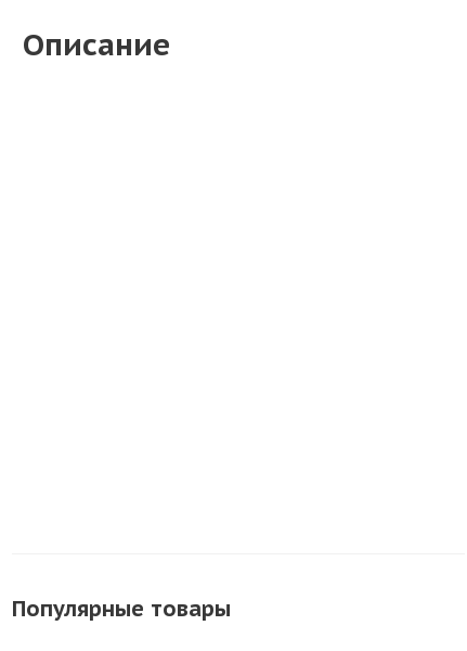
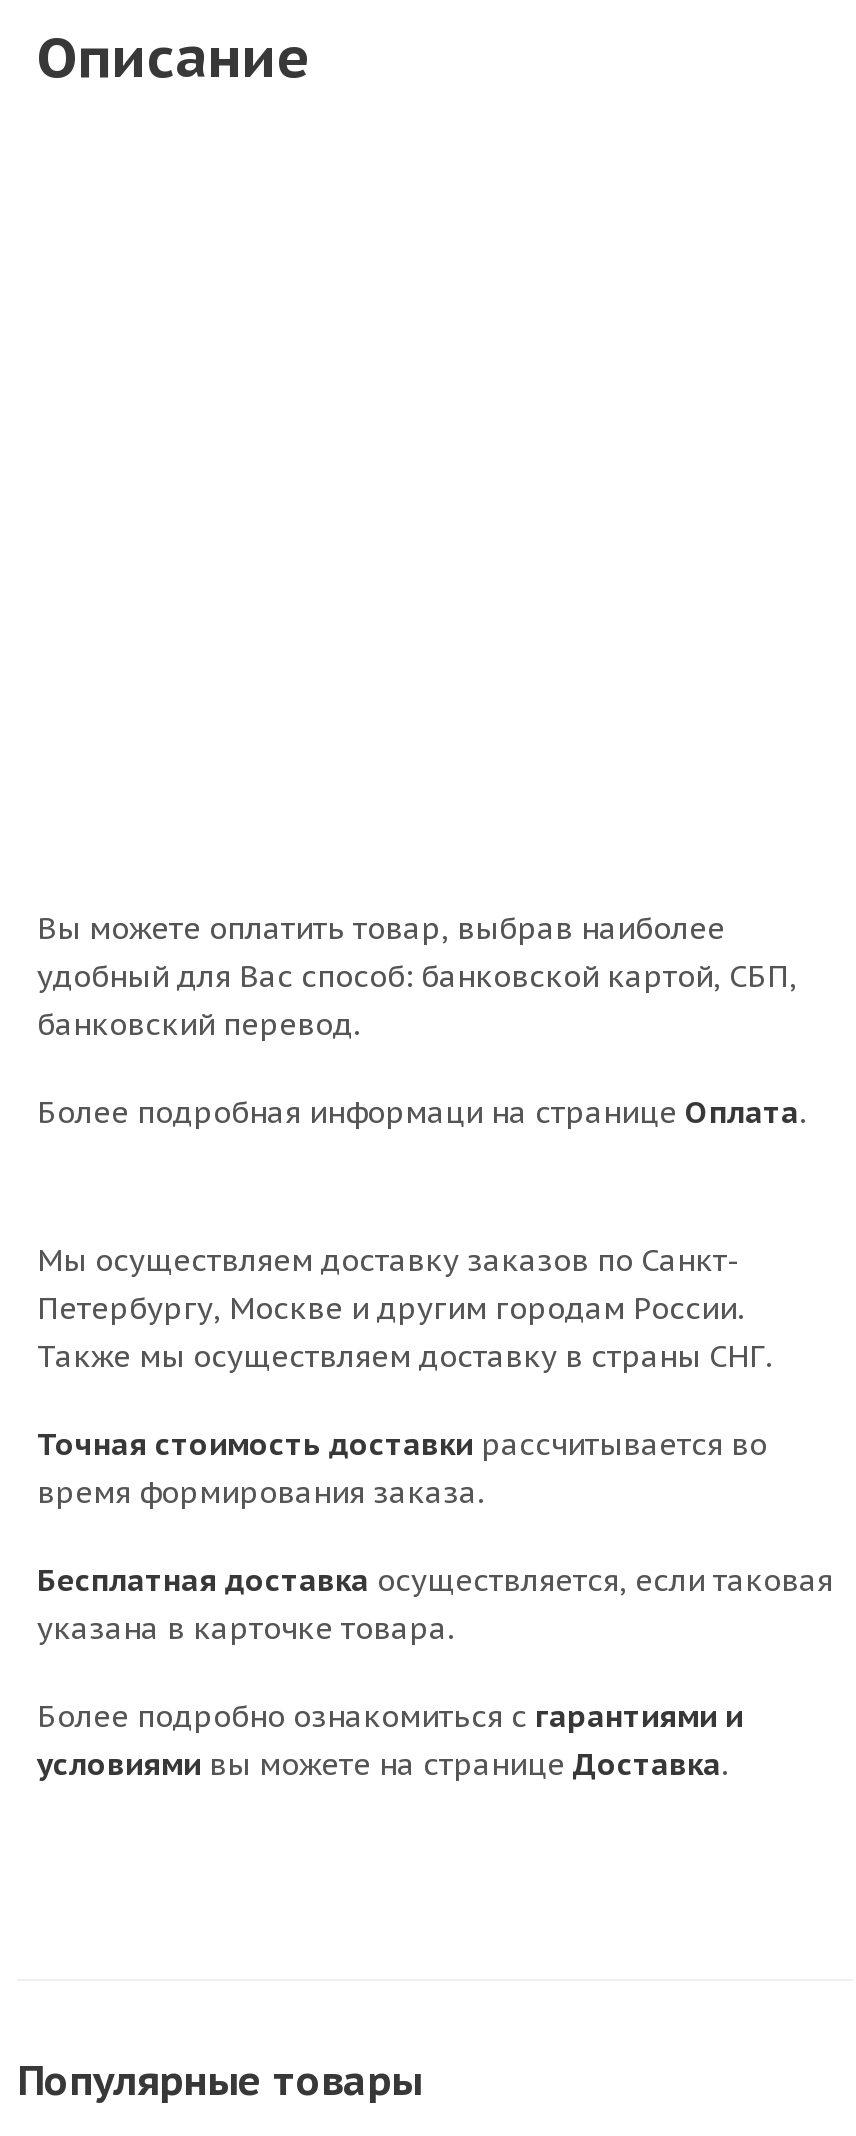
+ Вы можете оплатить товар, выбрав наиболее
+ удобный для Вас способ: банковской картой, СБП,
+ банковский перевод.
+ Более подробная информаци на странице Оплата.

+ Мы осуществляем доставку заказов по Санкт-
+ Петербургу, Москве и другим городам России.
+ Также мы осуществляем доставку в страны СНГ.
+ Точная стоимость доставки рассчитывается во
+ время формирования заказа.
+ Бесплатная доставка осуществляется, если таковая
+ указана в карточке товара.
+ Более подробно ознакомиться с гарантиями и
+ условиями вы можете на странице Доставка.
